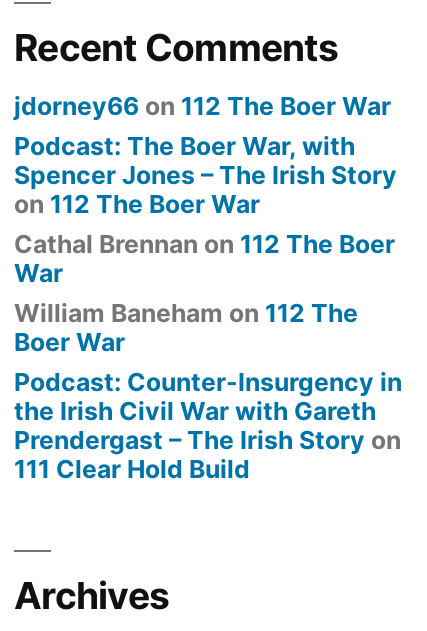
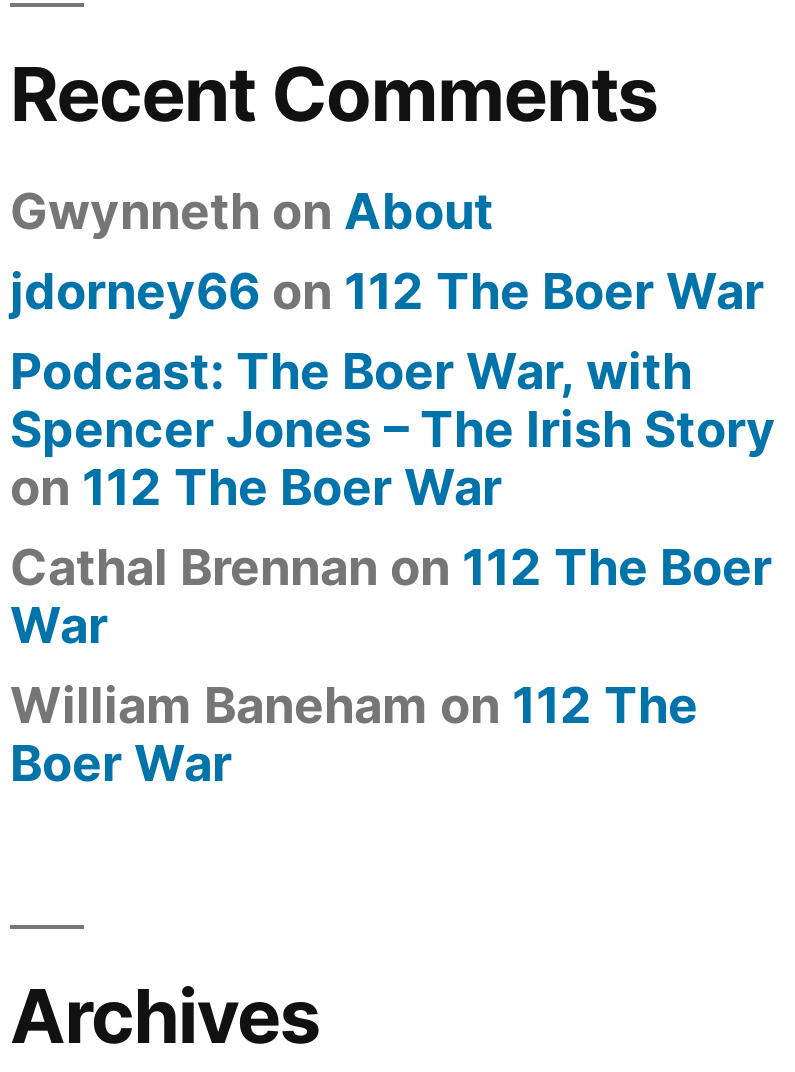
+ Gwynneth on About

moved down: jdorney66 on 112 The Boer War | Podcast: The Boer War, with | Spencer Jones – The Irish Story | on 112 The Boer War | Cathal Brennan on 112 The Boer | War | William Baneham on 112 The | Boer War

- Podcast: Counter-Insurgency in
- the Irish Civil War with Gareth
- Prendergast – The Irish Story on
- 111 Clear Hold Build
